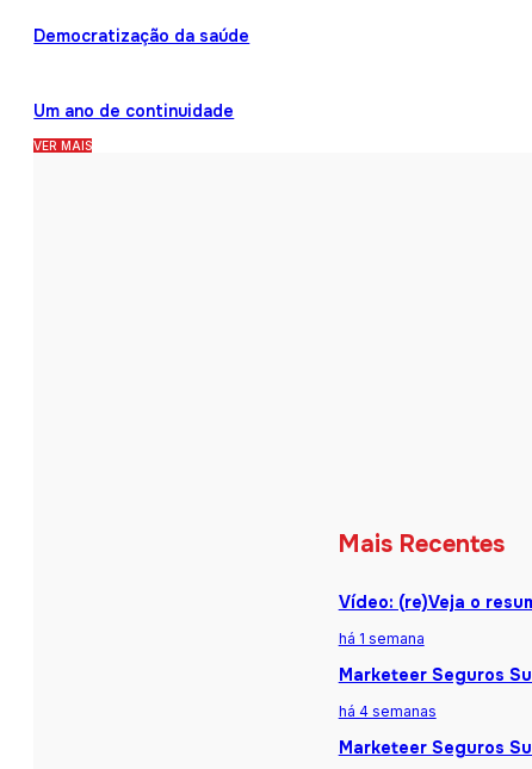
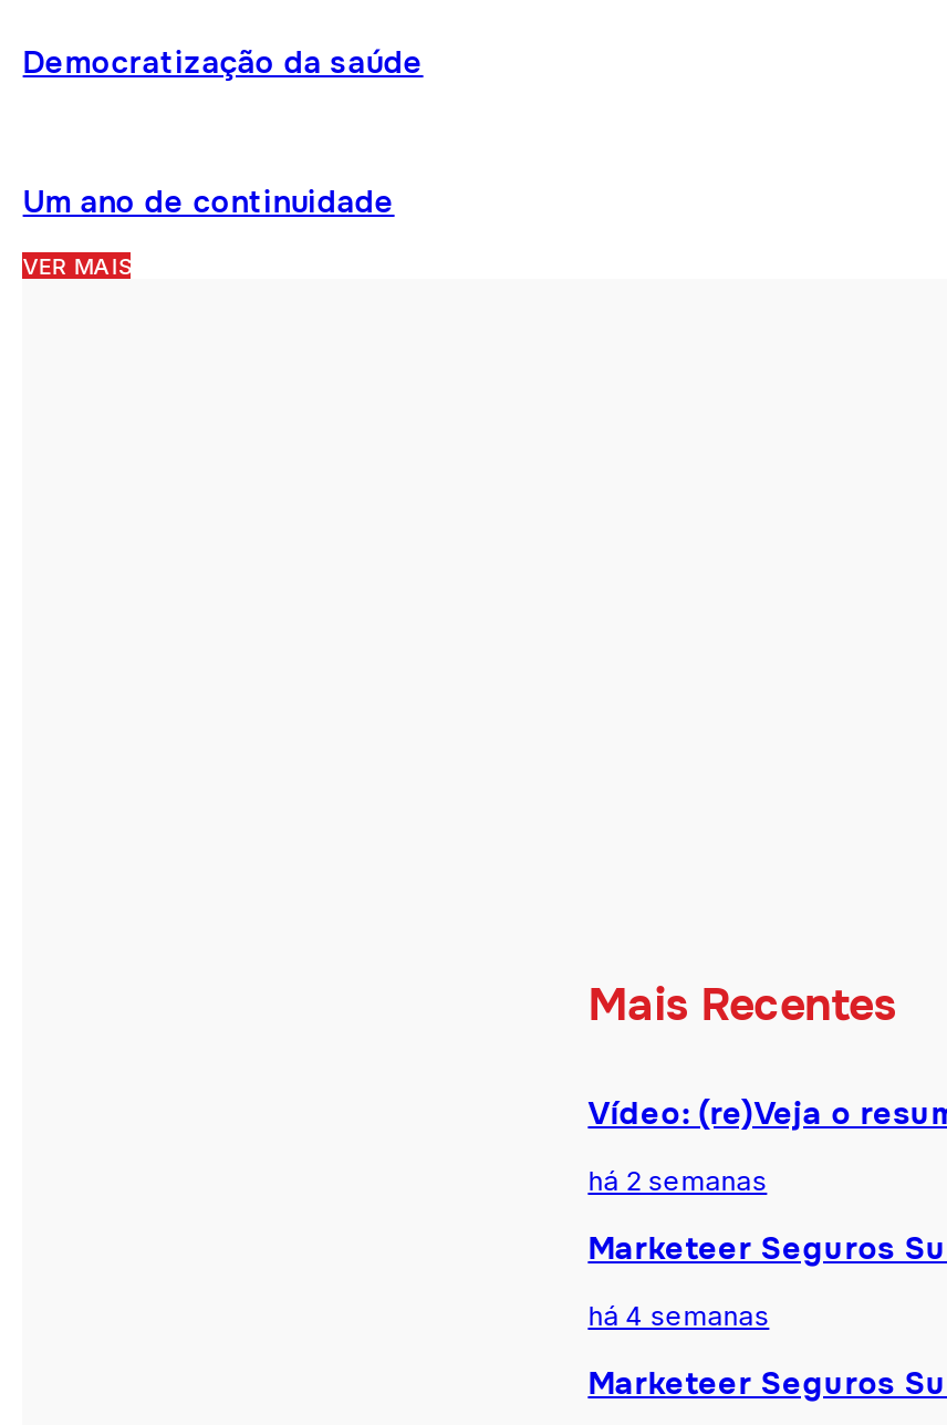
- há 1 semana
+ há 2 semanas
